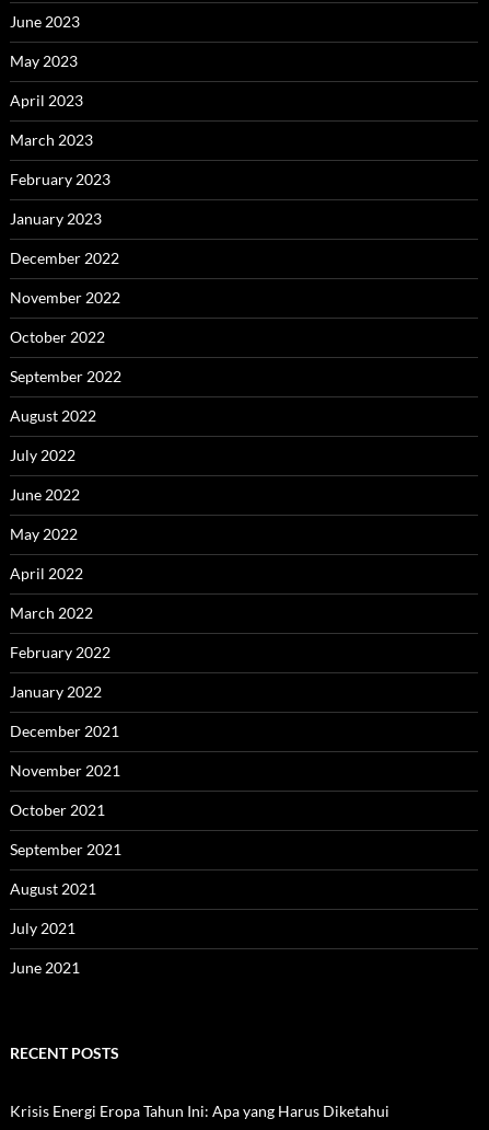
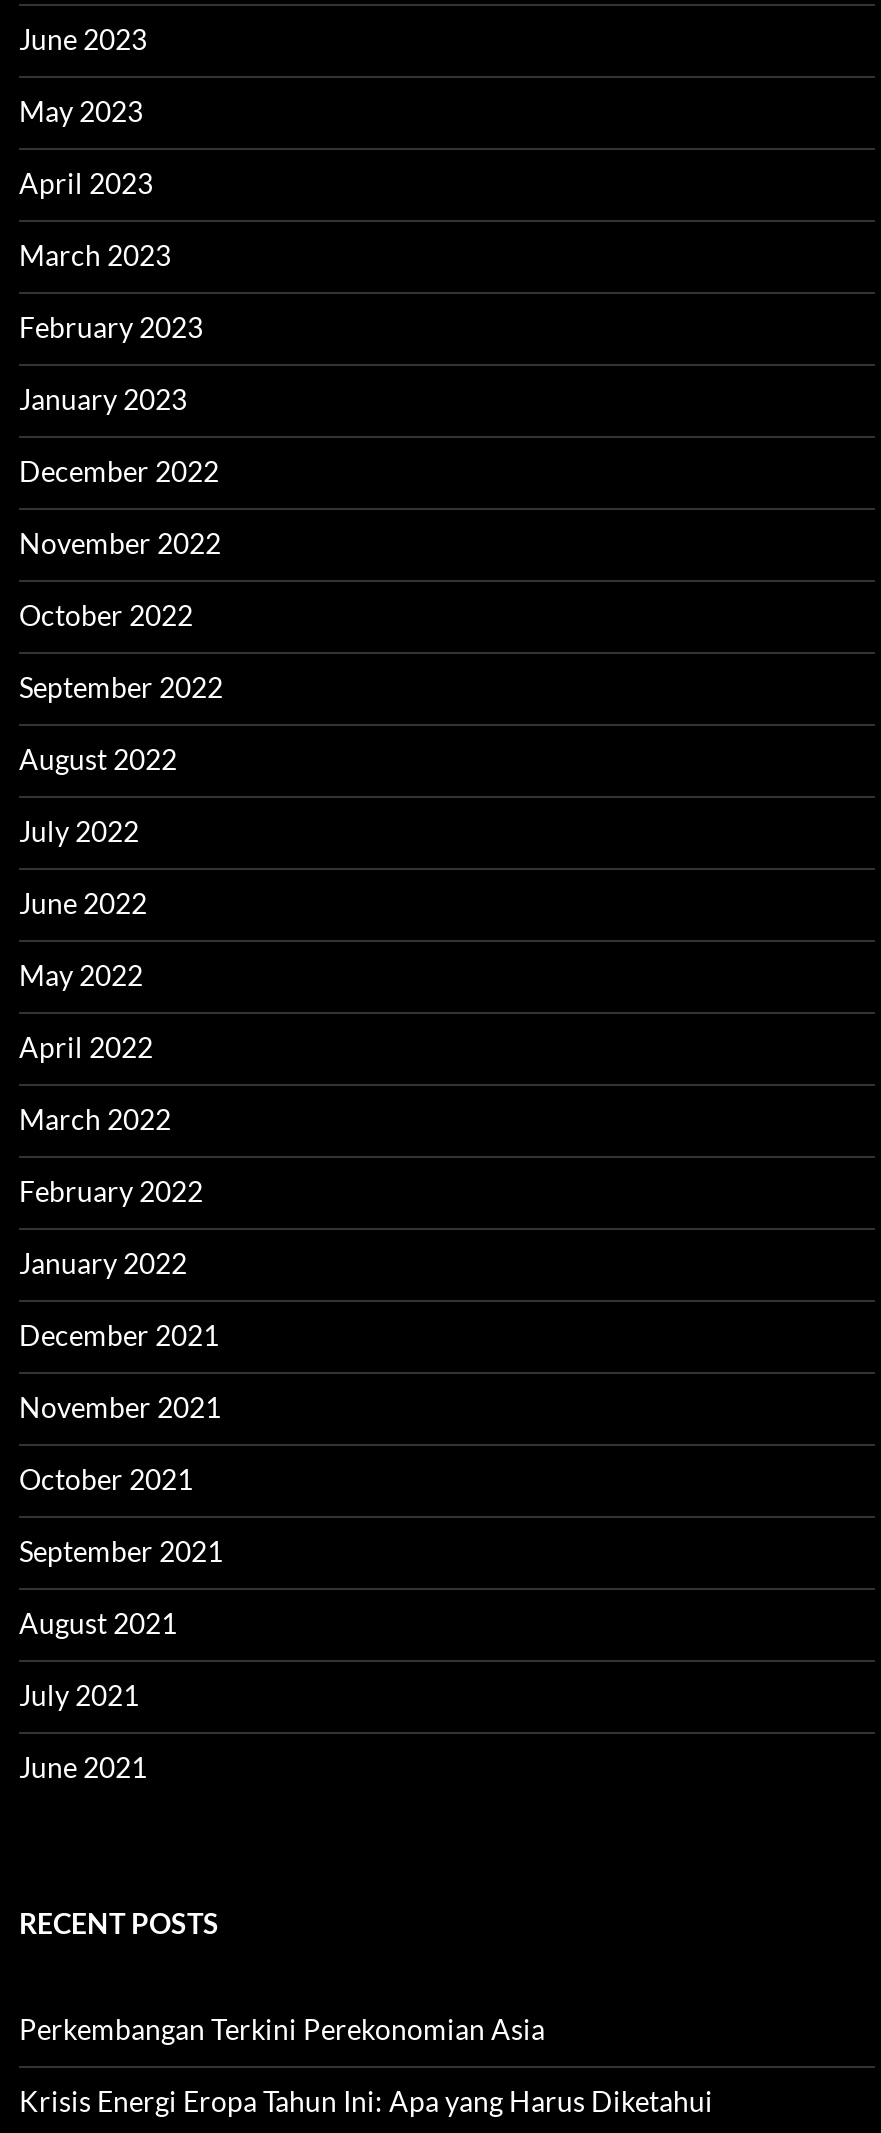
+ Perkembangan Terkini Perekonomian Asia
